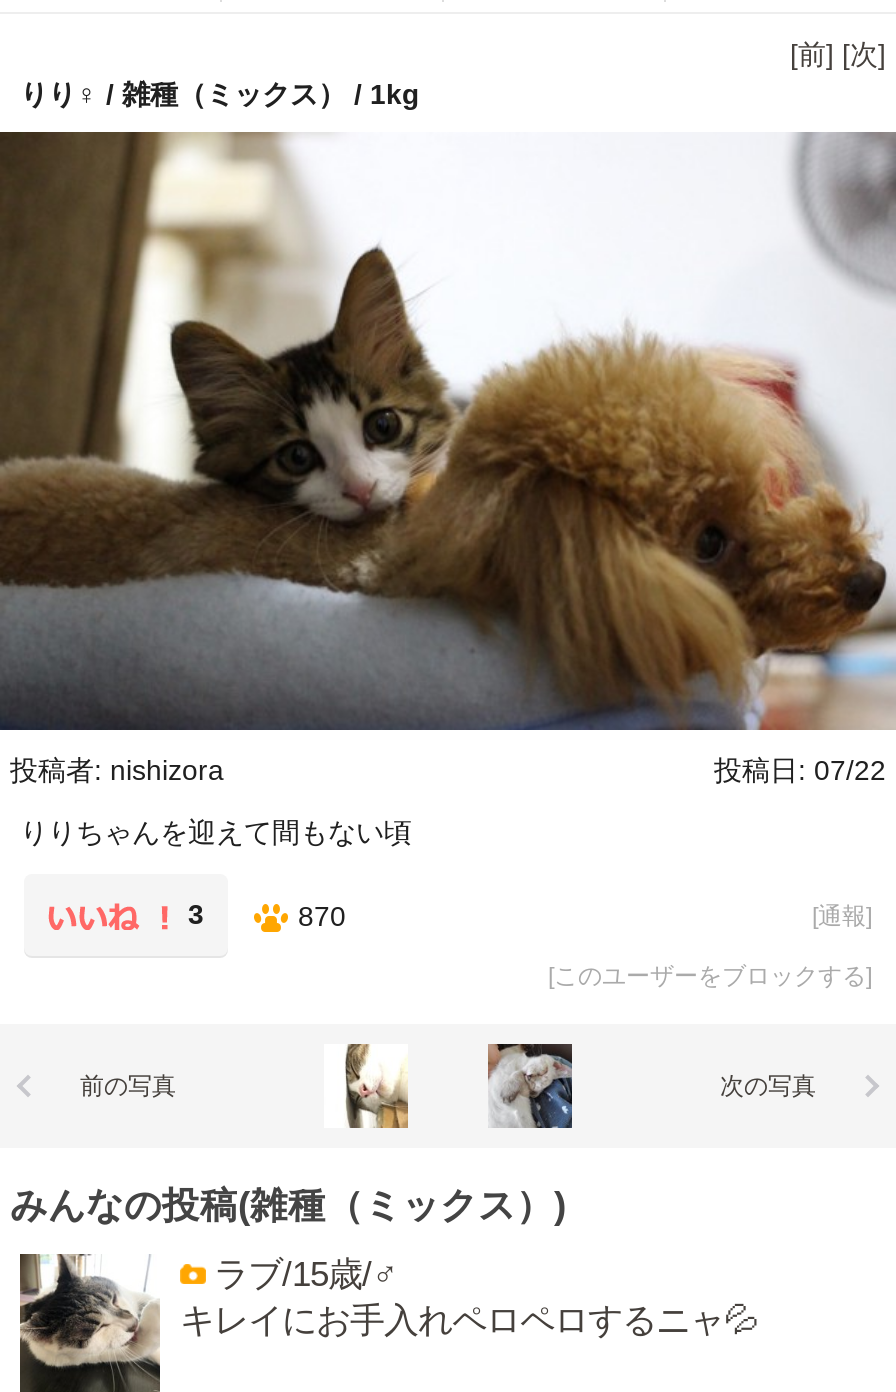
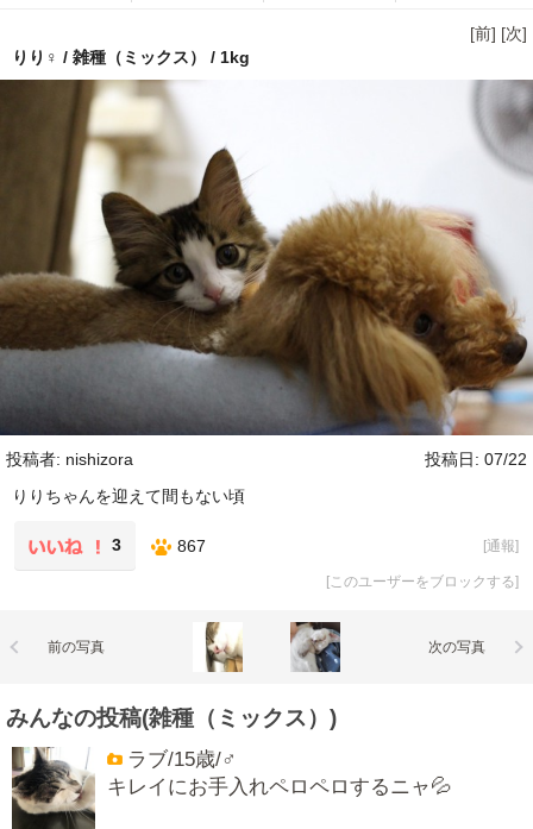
- 870
+ 867
